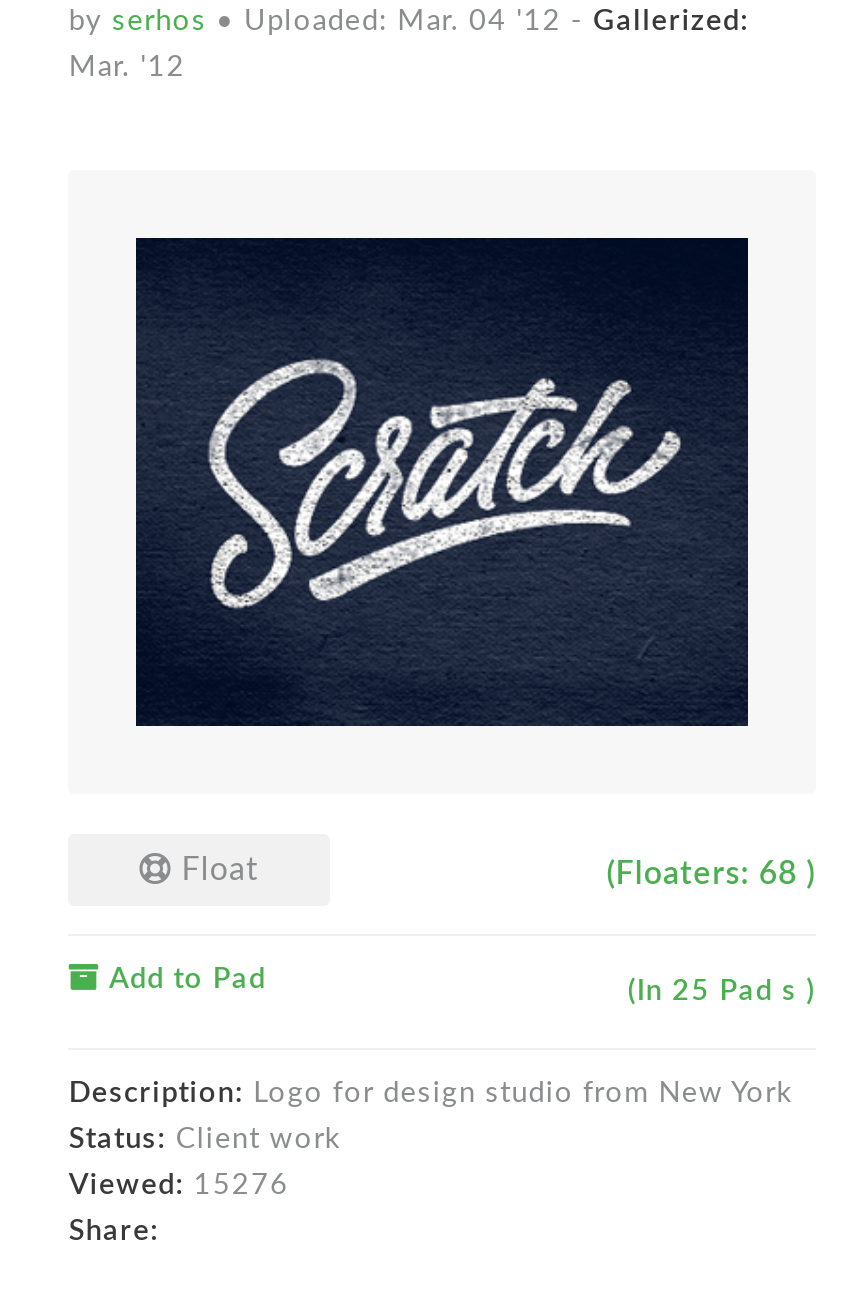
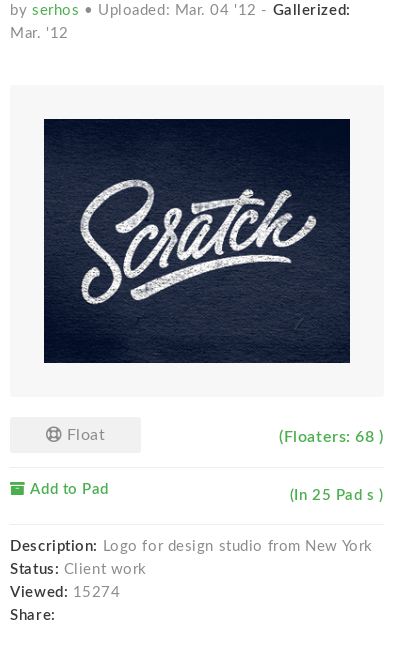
- Viewed: 15276
+ Viewed: 15274
